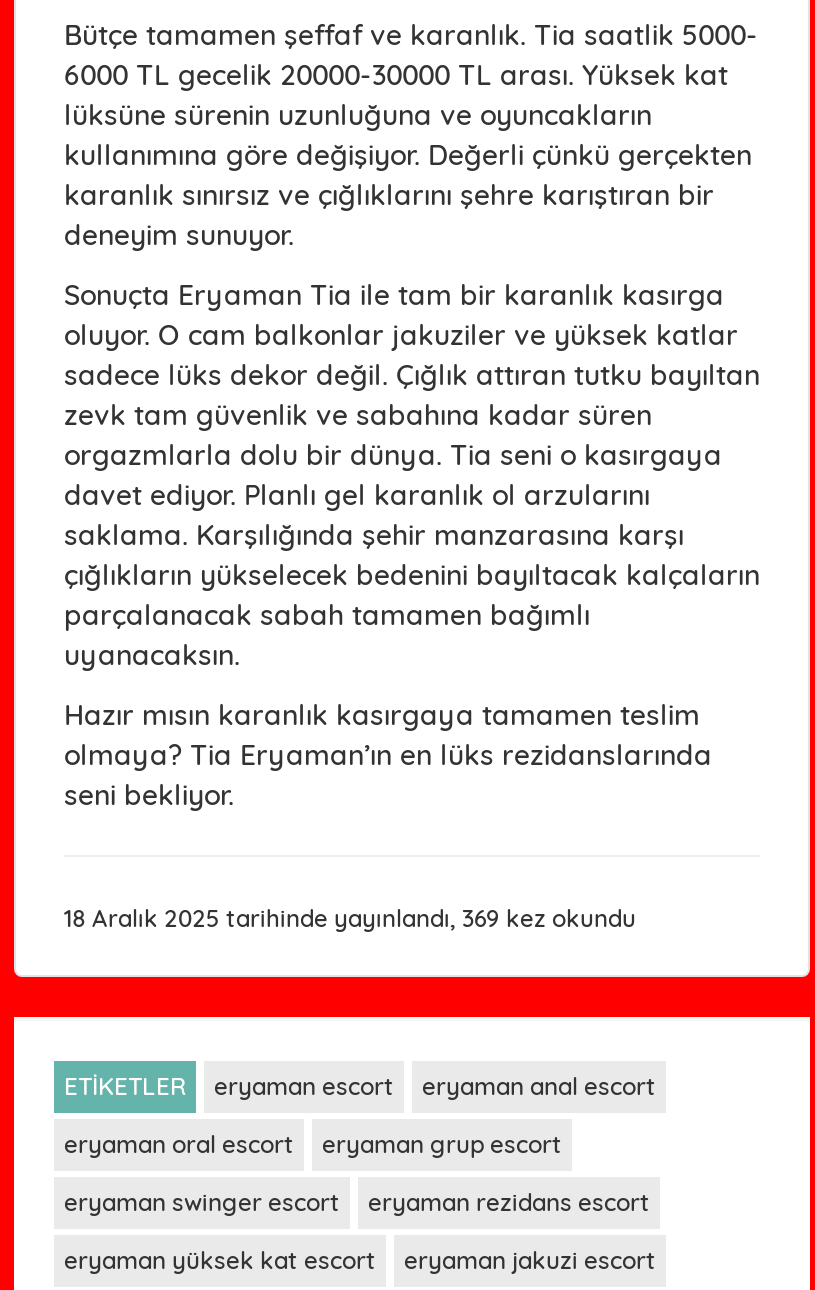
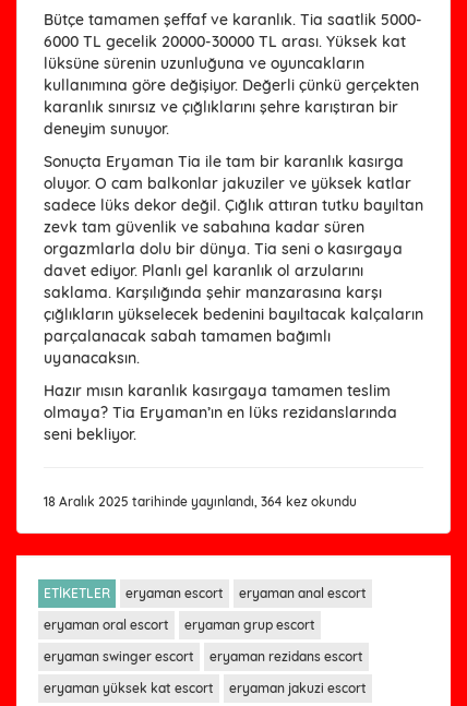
- 18 Aralık 2025 tarihinde yayınlandı, 369 kez okundu
+ 18 Aralık 2025 tarihinde yayınlandı, 364 kez okundu
